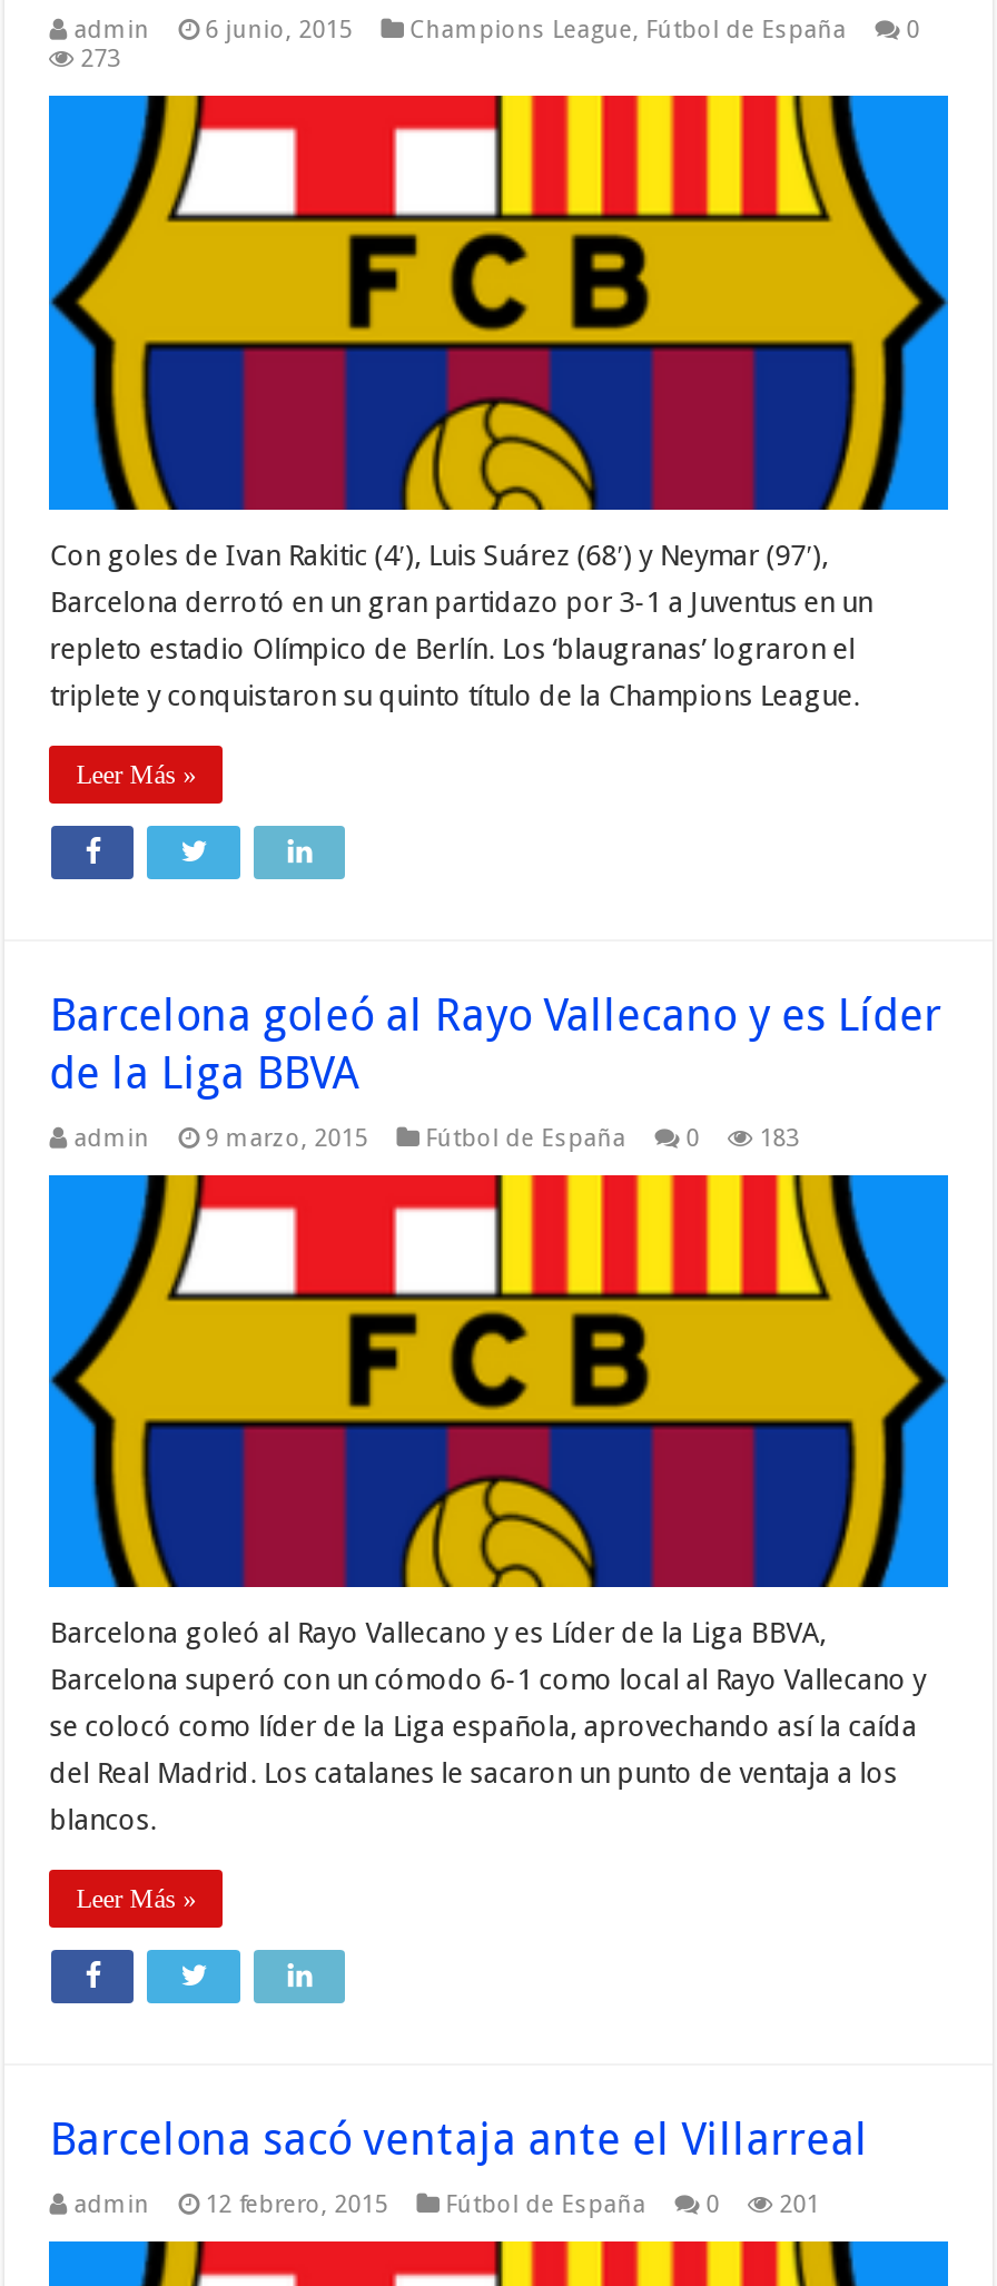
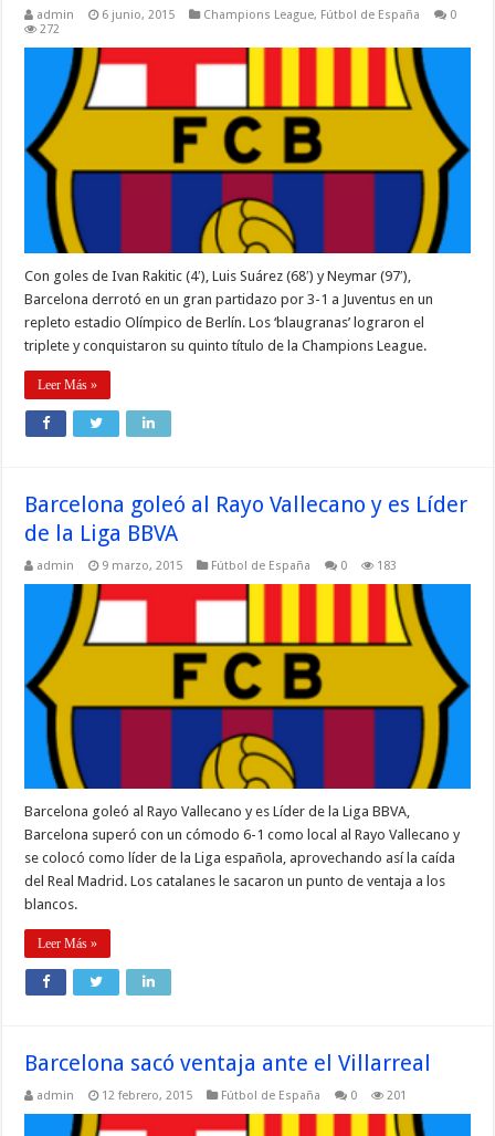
- 273
+ 272
